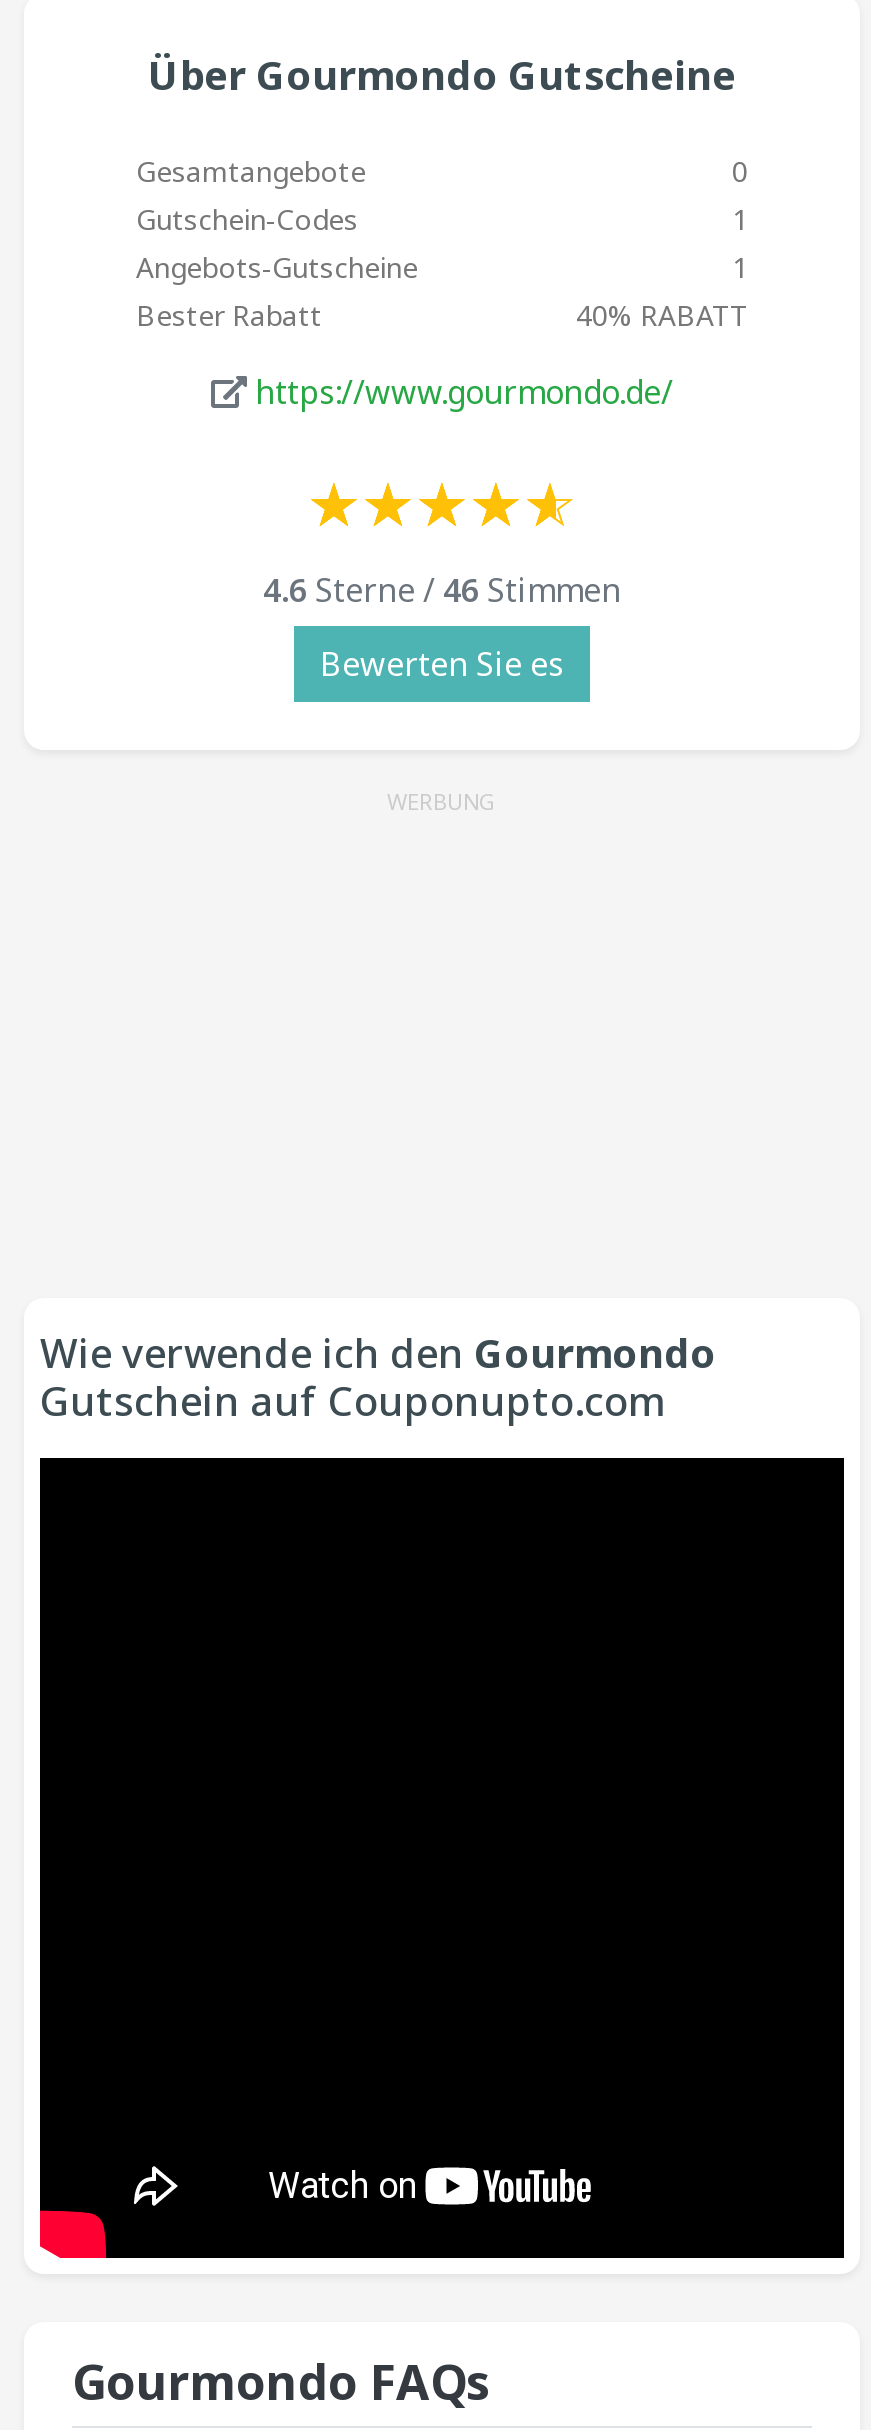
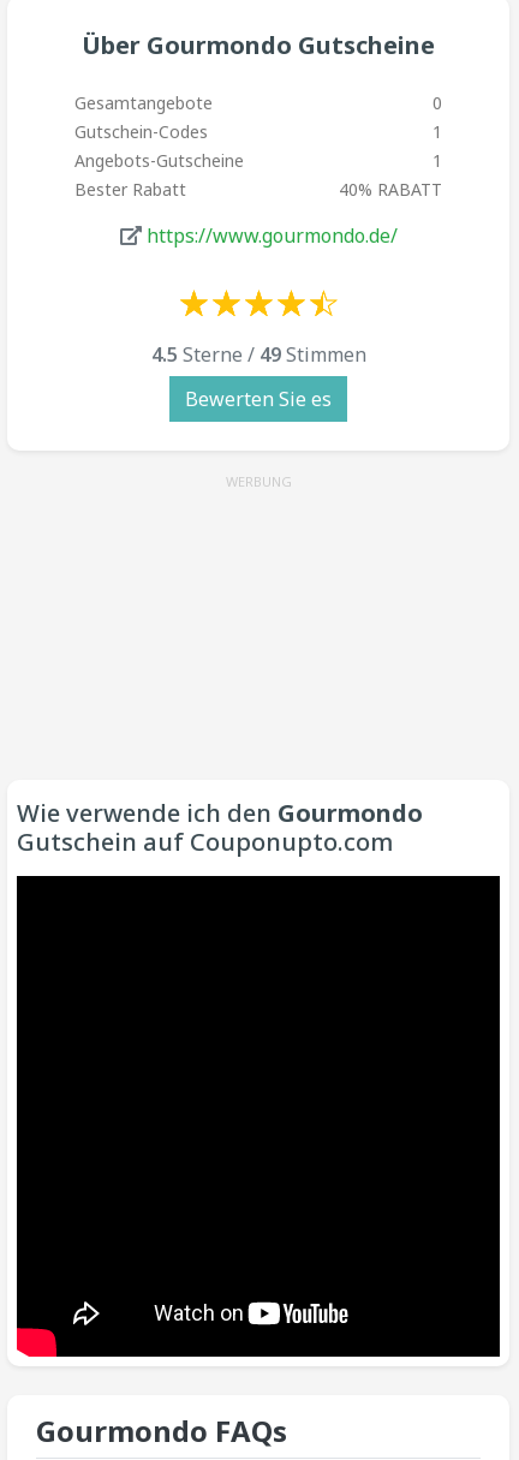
- 4.6 Sterne / 46 Stimmen
+ 4.5 Sterne / 49 Stimmen
